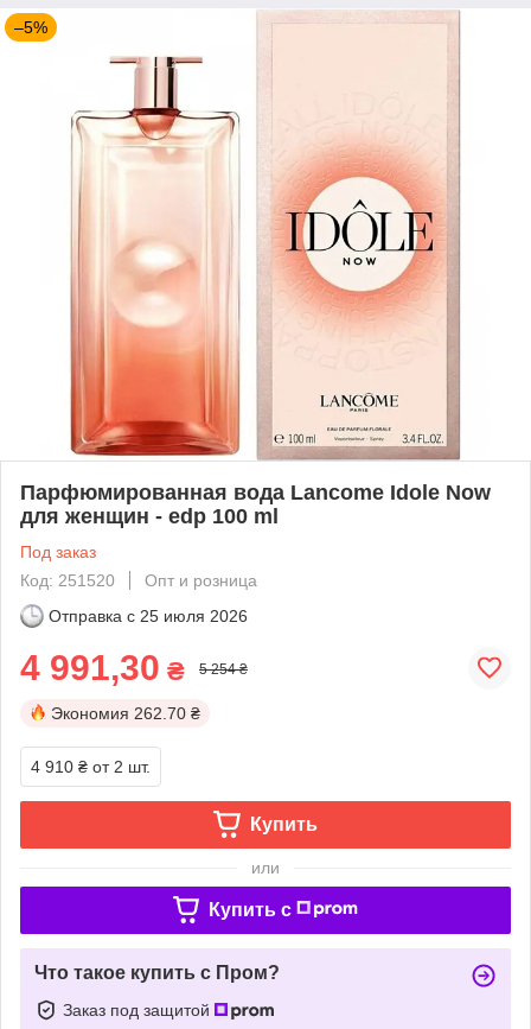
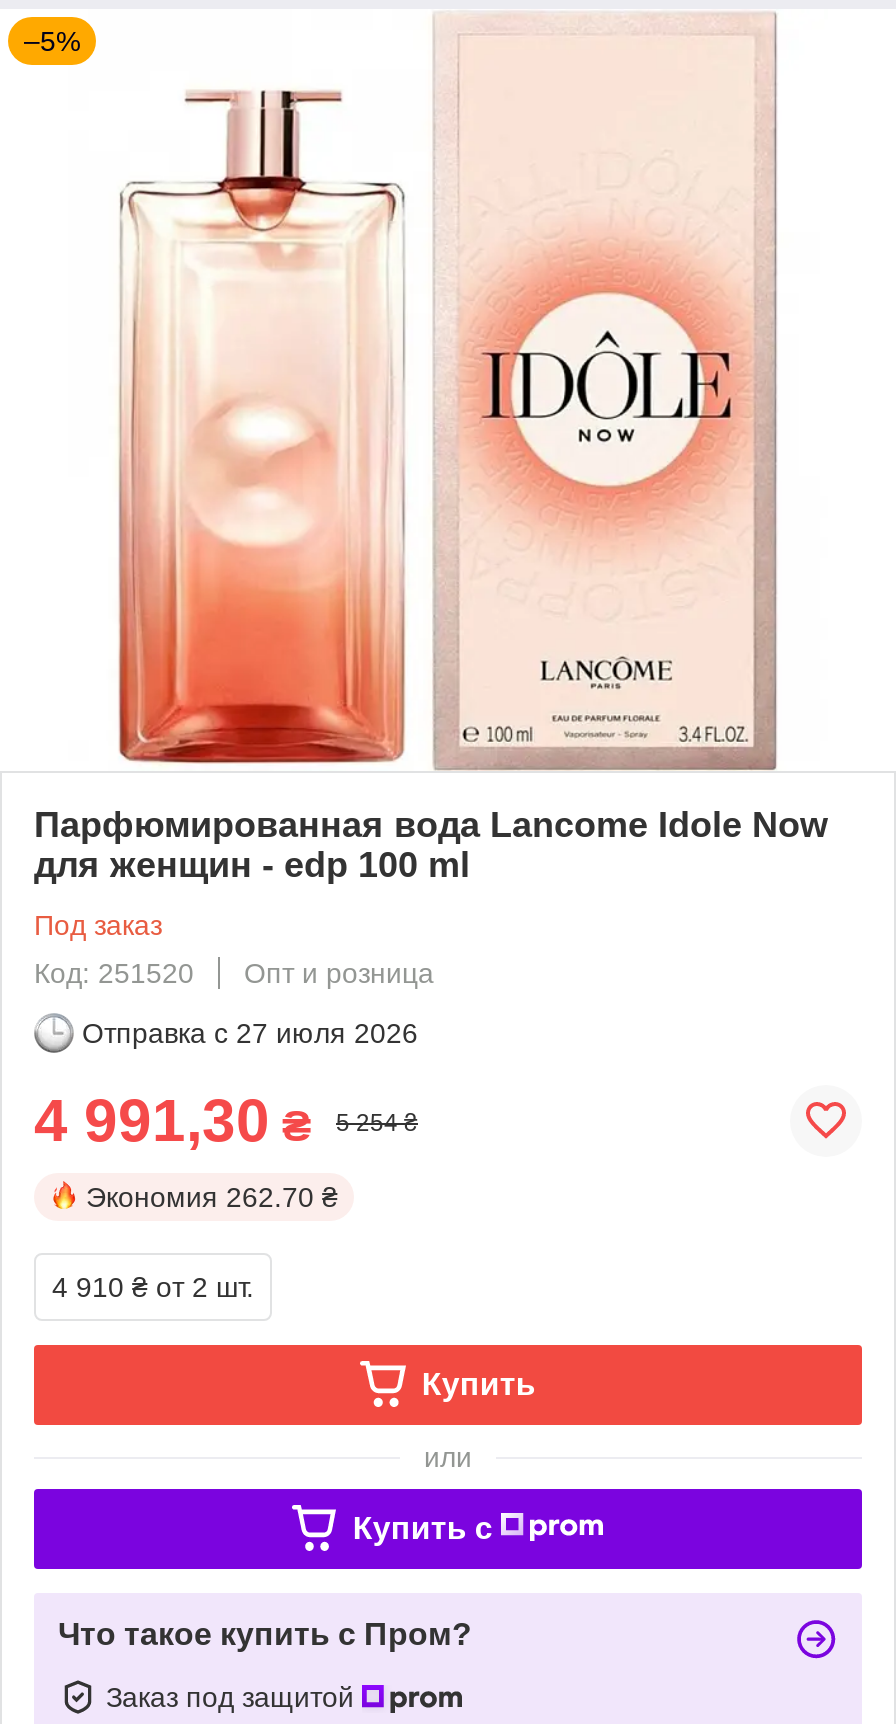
- Отправка с 25 июля 2026
+ Отправка с 27 июля 2026
